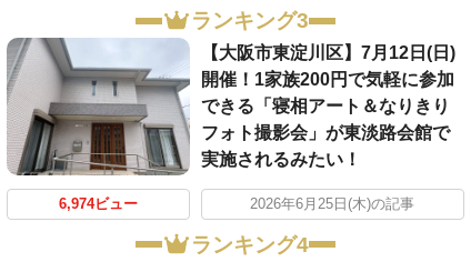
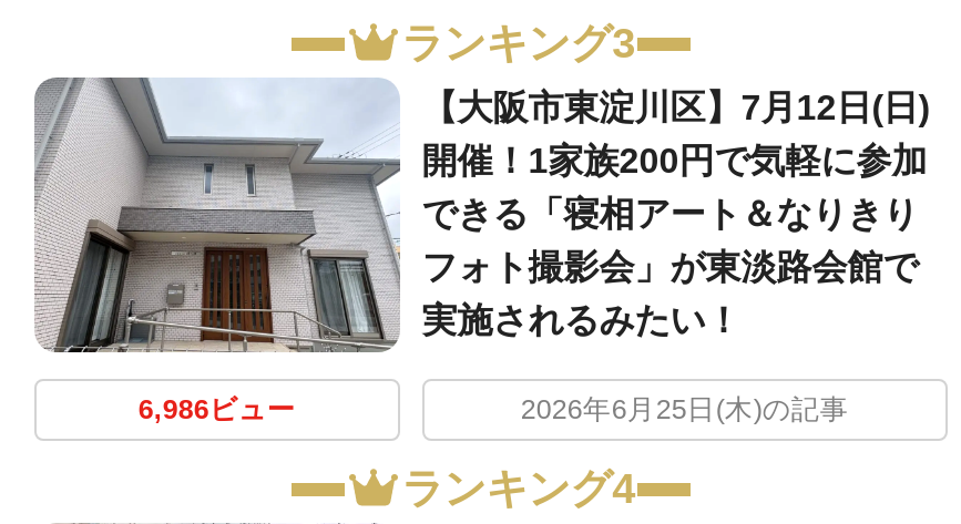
- 6,974ビュー
+ 6,986ビュー
